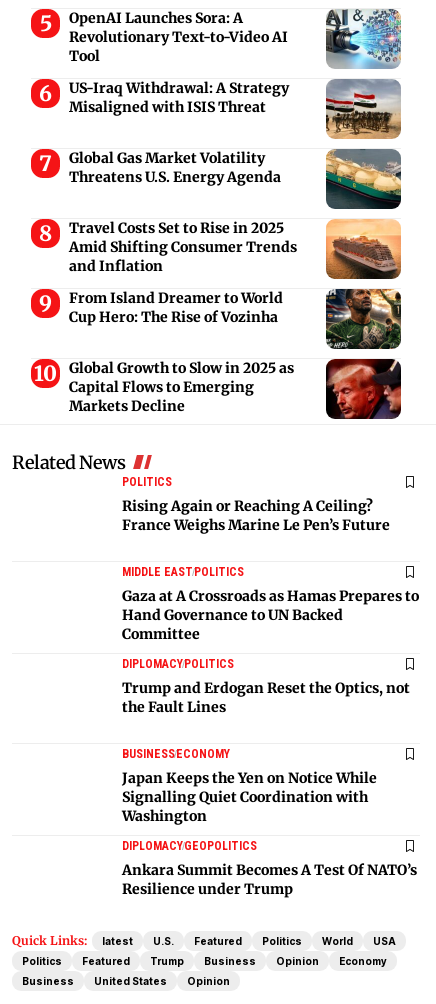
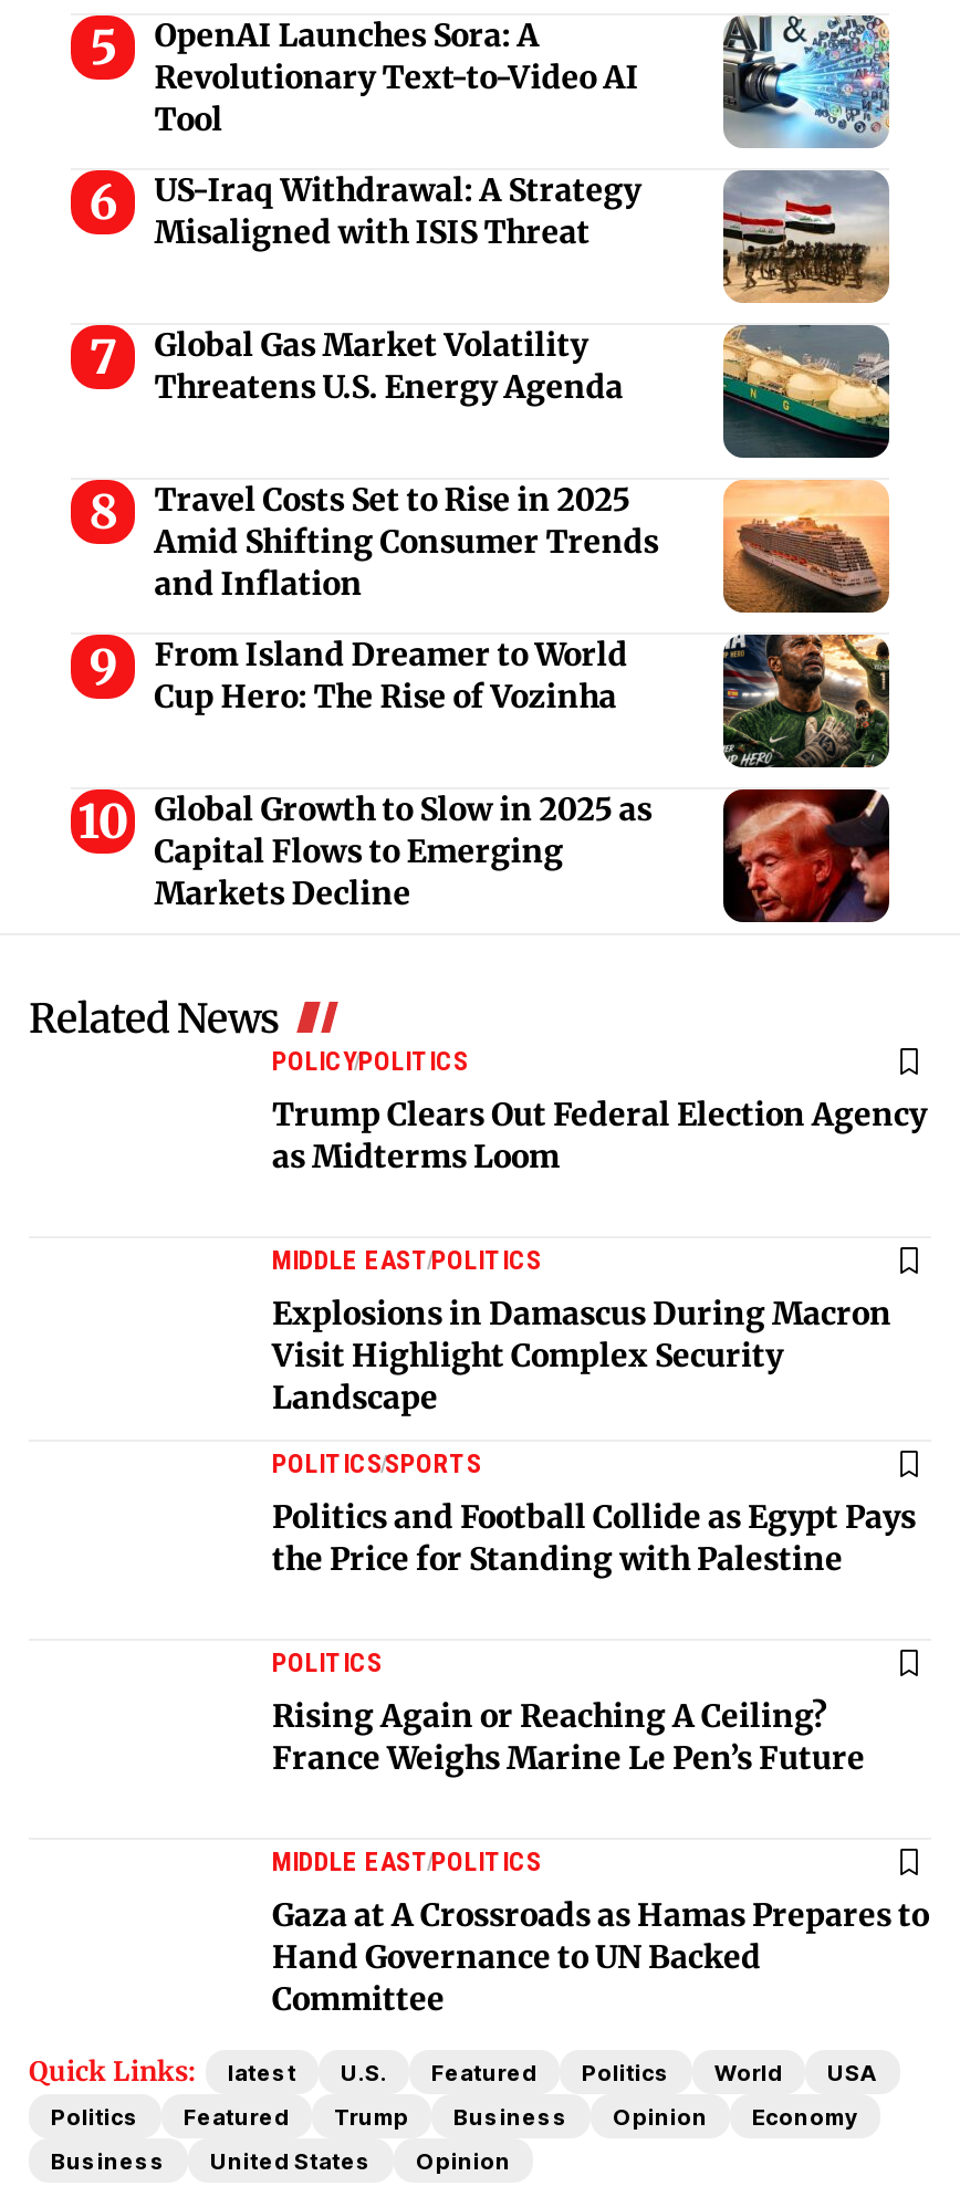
+ POLICYPOLITICS
+ Trump Clears Out Federal Election Agency
+ as Midterms Loom
+ MIDDLE EASTPOLITICS
+ Explosions in Damascus During Macron
+ Visit Highlight Complex Security
+ Landscape
+ POLITICSSPORTS
+ Politics and Football Collide as Egypt Pays
+ the Price for Standing with Palestine

moved down: POLITICS | Rising Again or Reaching A Ceiling? | France Weighs Marine Le Pen’s Future | MIDDLE EASTPOLITICS | Gaza at A Crossroads as Hamas Prepares to | Hand Governance to UN Backed | Committee

- DIPLOMACYPOLITICS
- Trump and Erdogan Reset the Optics, not
- the Fault Lines
- BUSINESSECONOMY
- Japan Keeps the Yen on Notice While
- Signalling Quiet Coordination with
- Washington
- DIPLOMACYGEOPOLITICS
- Ankara Summit Becomes A Test Of NATO’s
- Resilience under Trump
